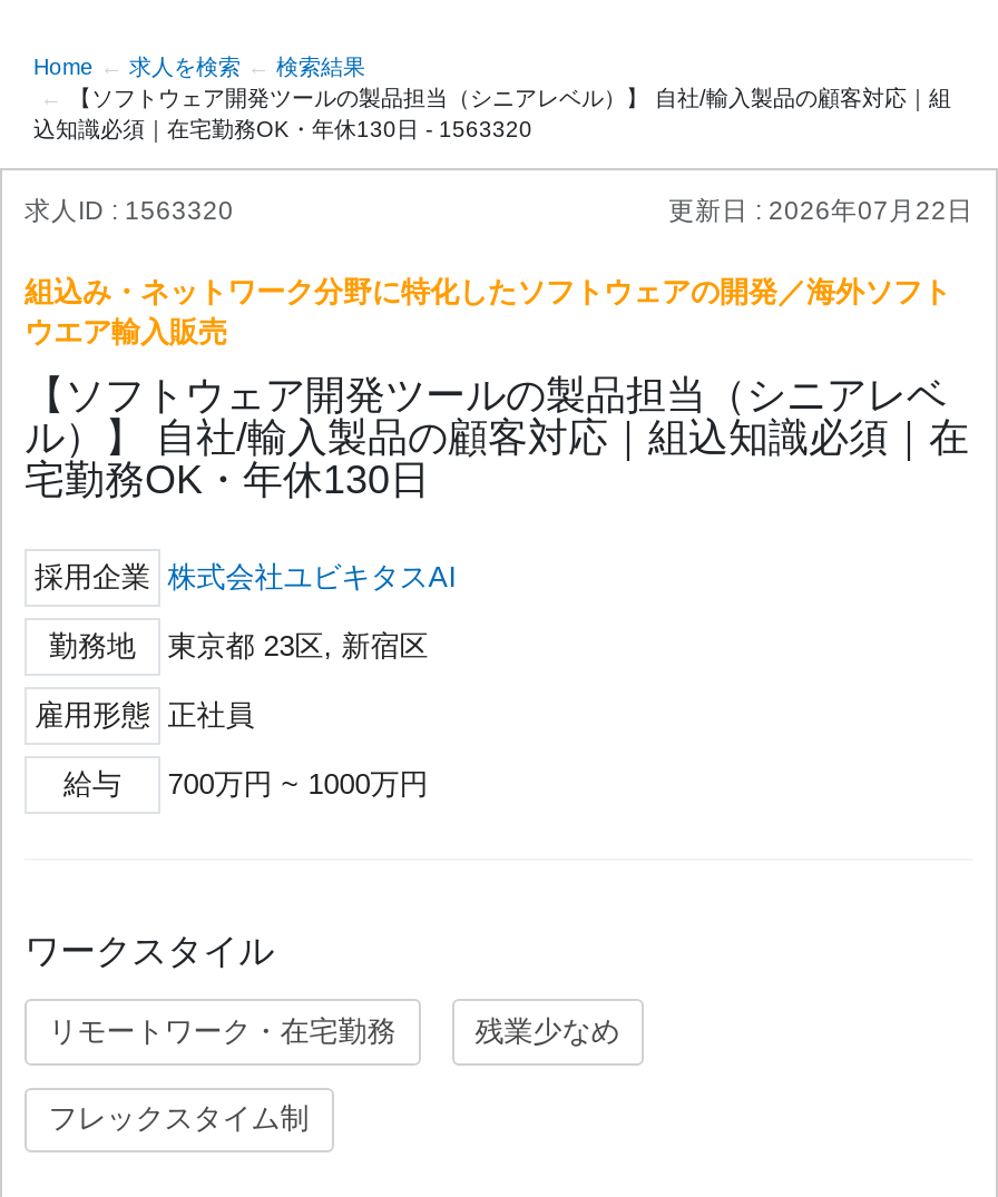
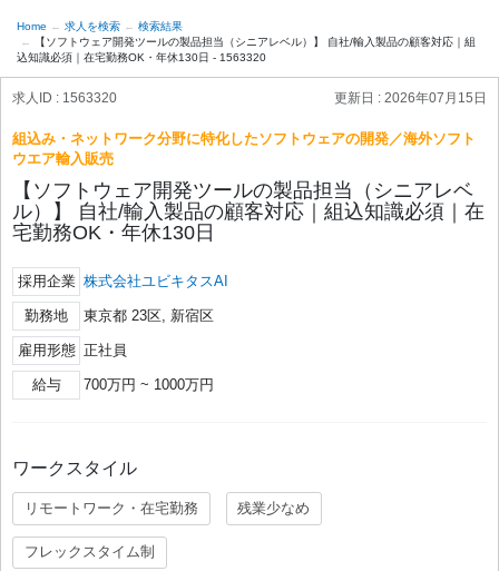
- 更新日 : 2026年07月22日
+ 更新日 : 2026年07月15日
